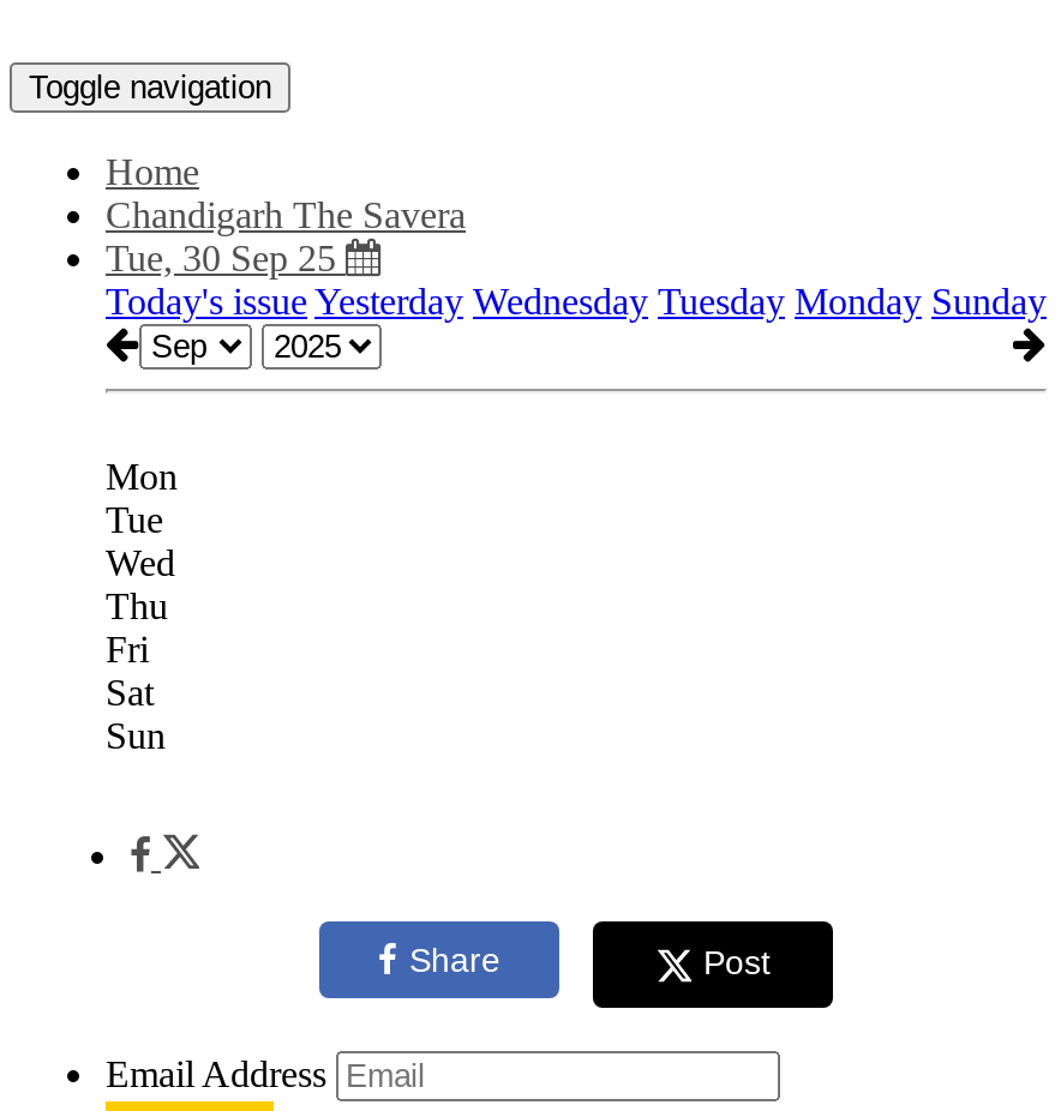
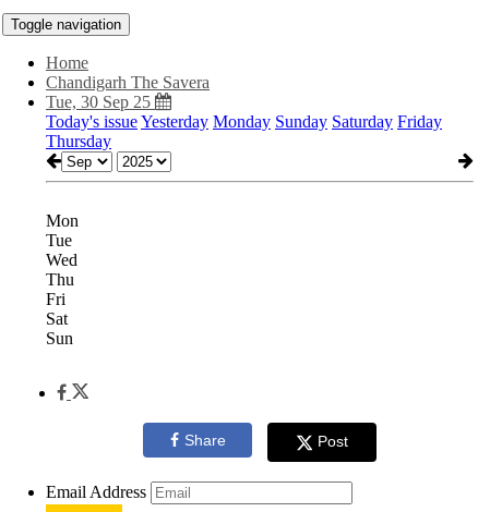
- Today's issue Yesterday Wednesday Tuesday Monday Sunday
+ Today's issue Yesterday Monday Sunday Saturday Friday
+ Thursday
